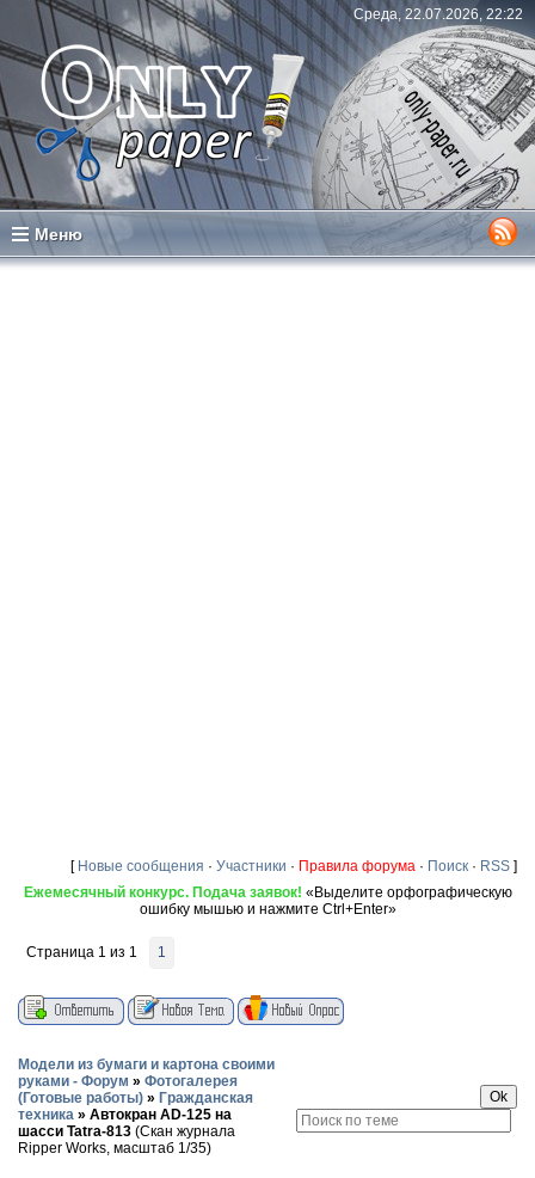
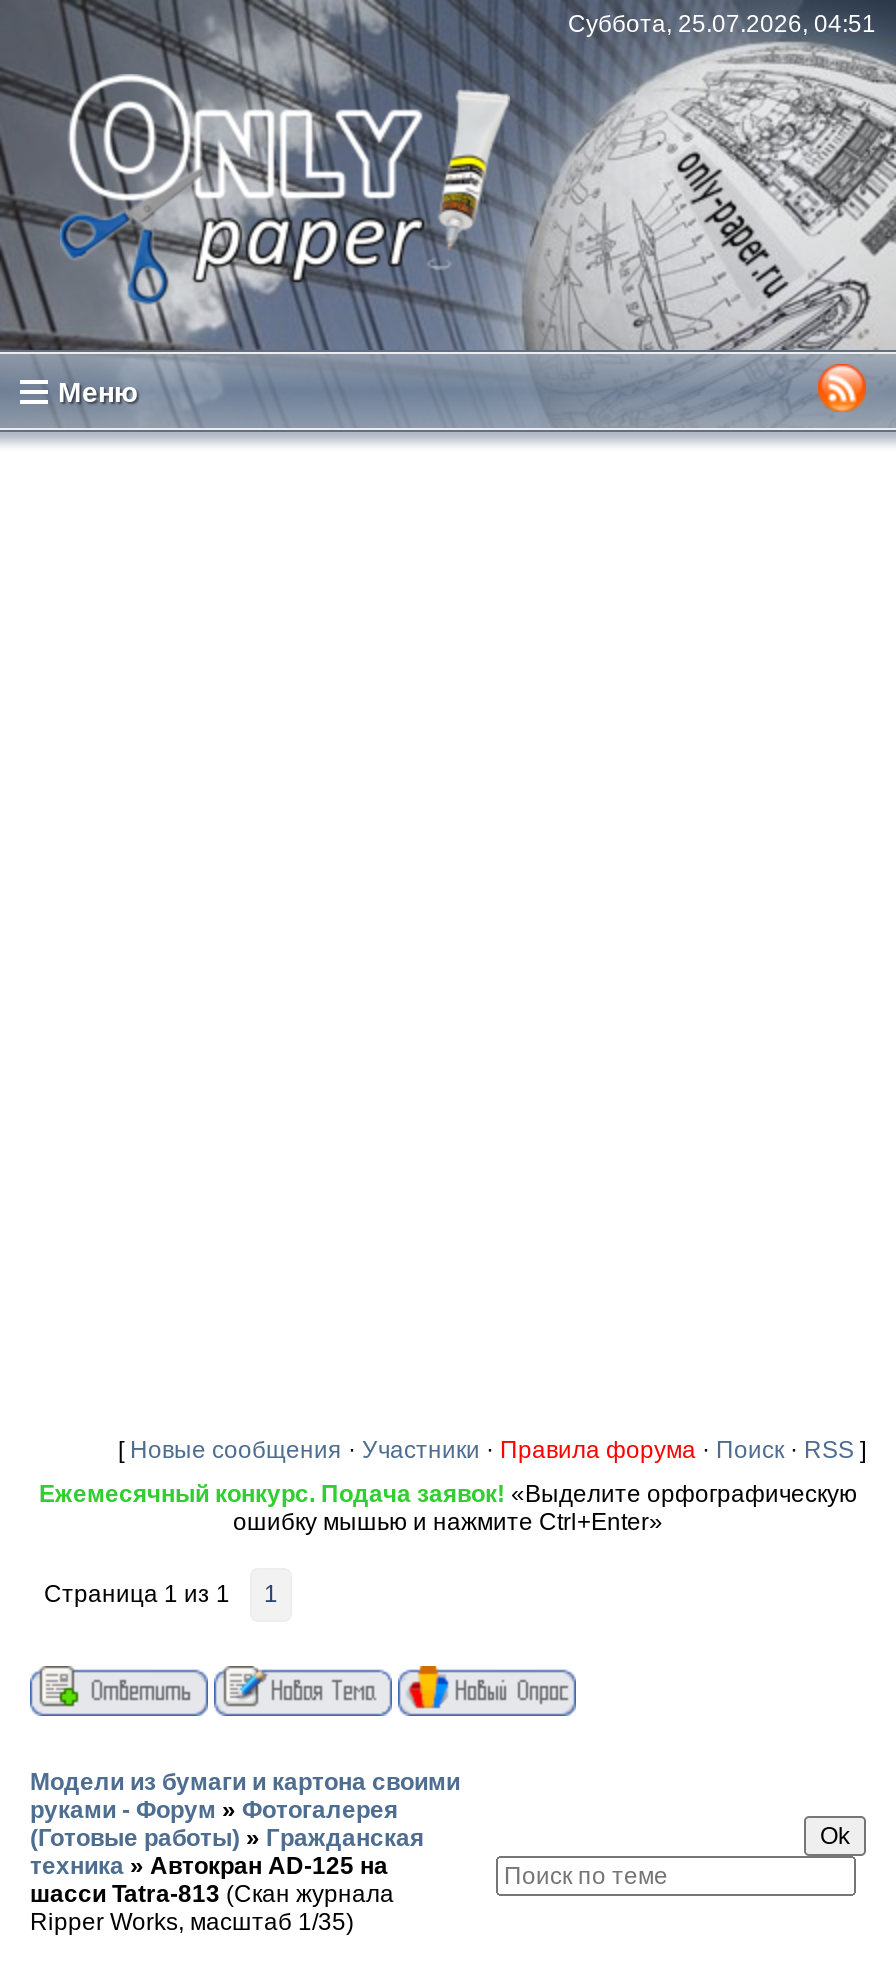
- Среда, 22.07.2026, 22:22
+ Суббота, 25.07.2026, 04:51
